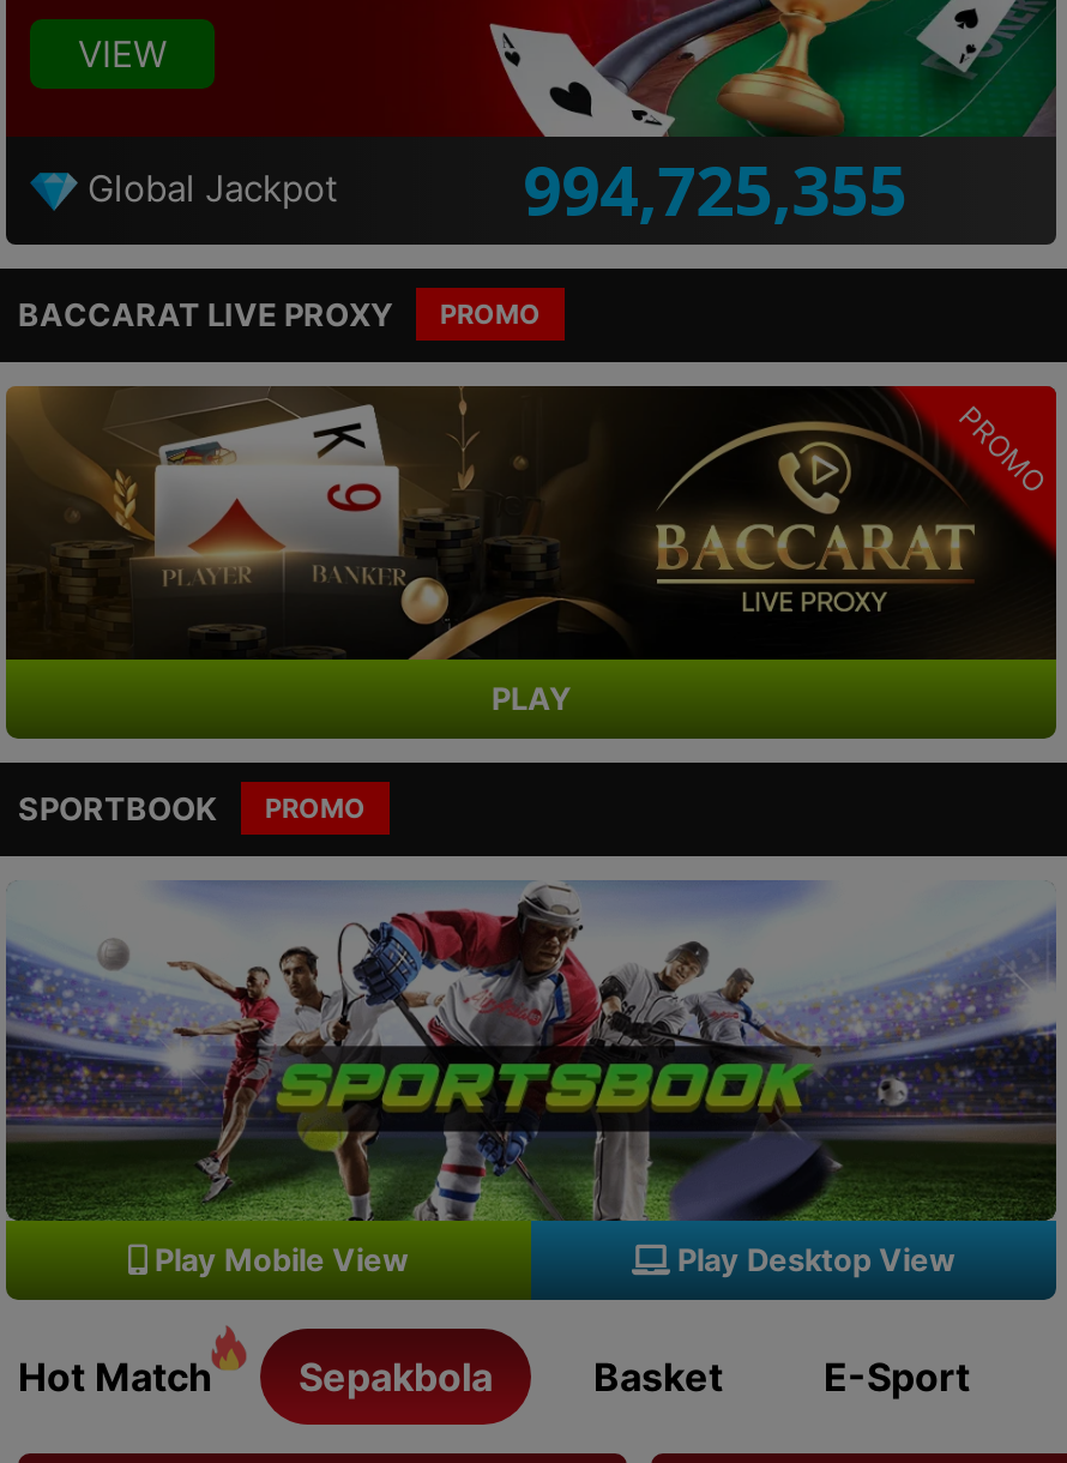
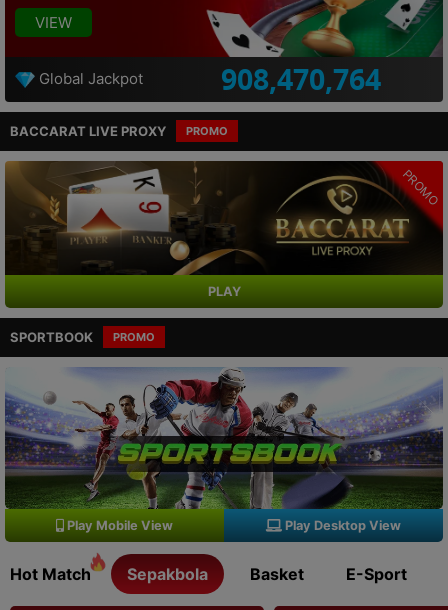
- 994,725,355
+ 908,470,764
